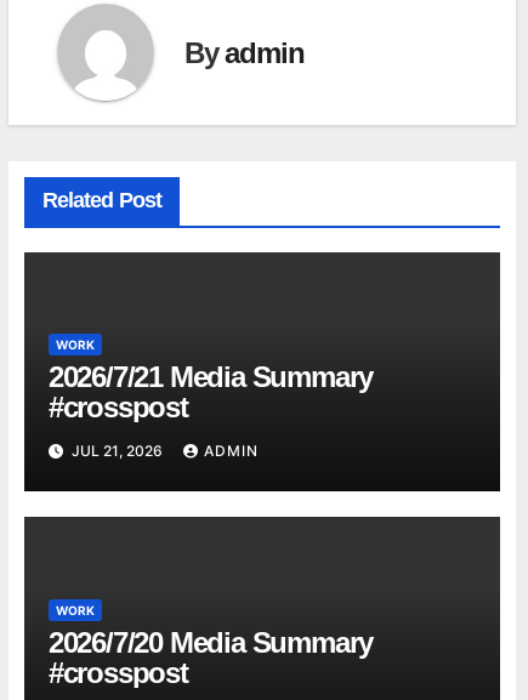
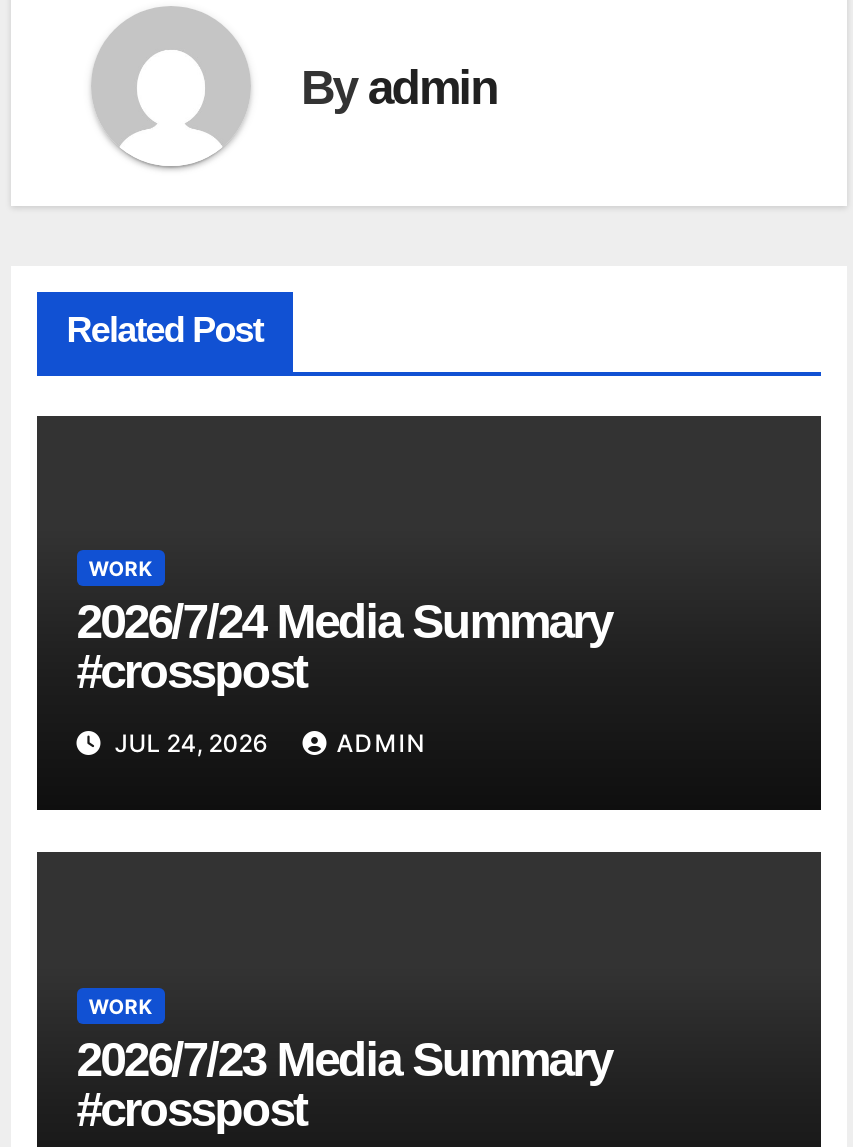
- 2026/7/21 Media Summary
+ 2026/7/24 Media Summary

- JUL 21, 2026
+ JUL 24, 2026

- 2026/7/20 Media Summary
+ 2026/7/23 Media Summary
